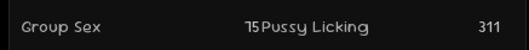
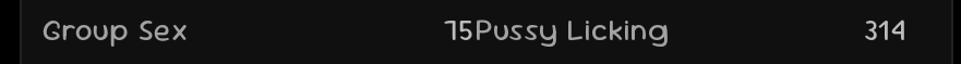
- 311
+ 314
